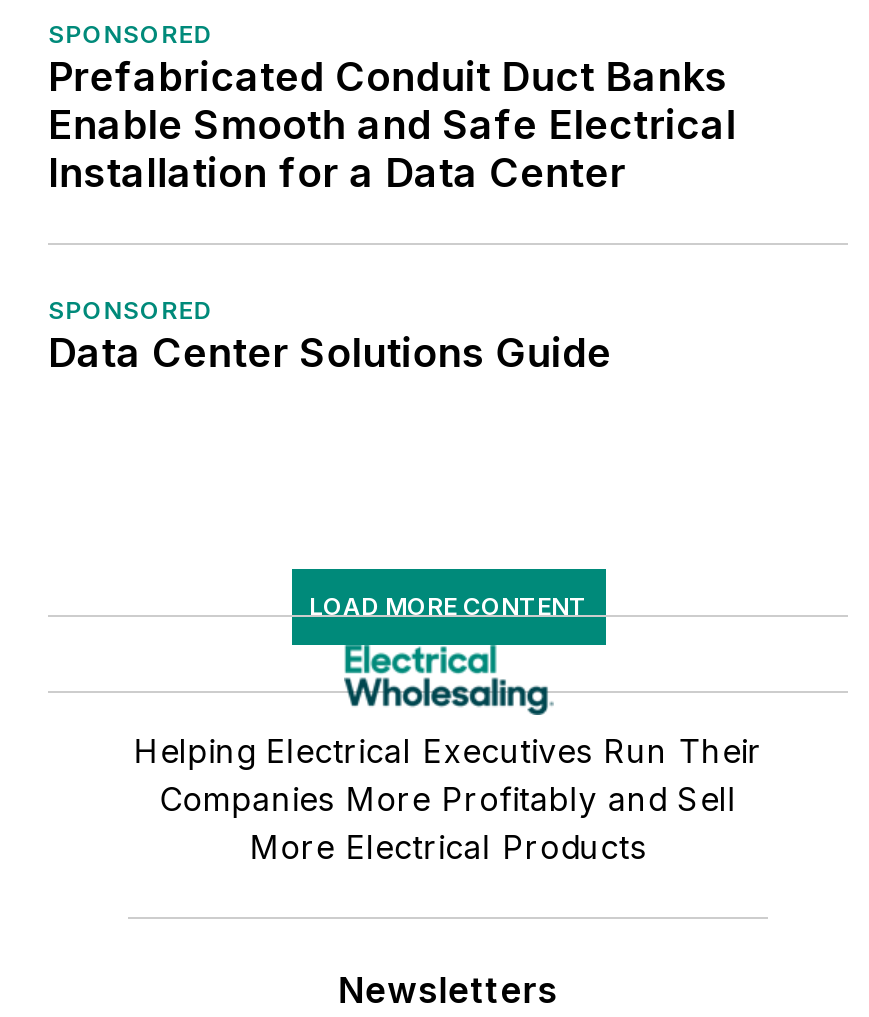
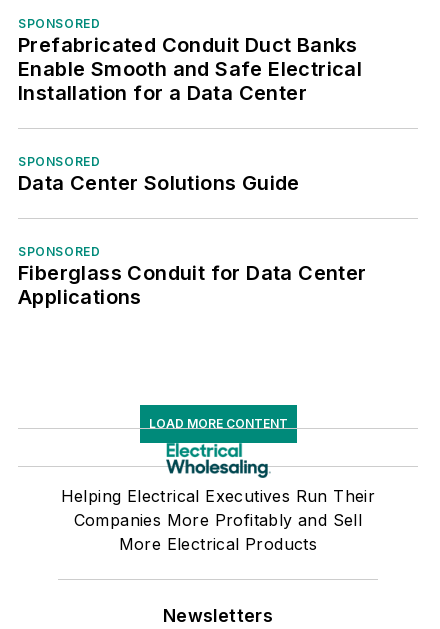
+ SPONSORED
+ Fiberglass Conduit for Data Center
+ Applications
